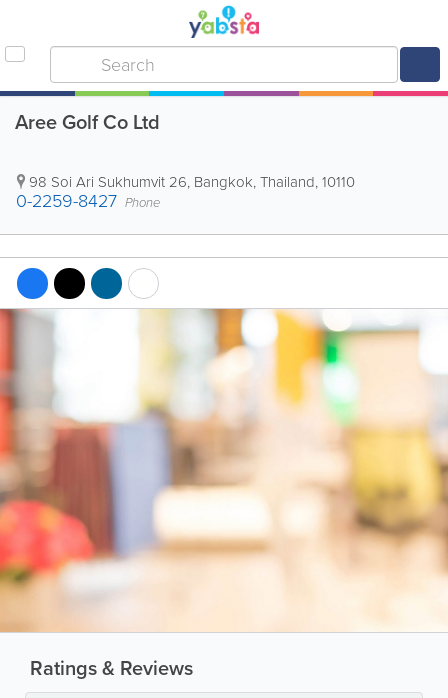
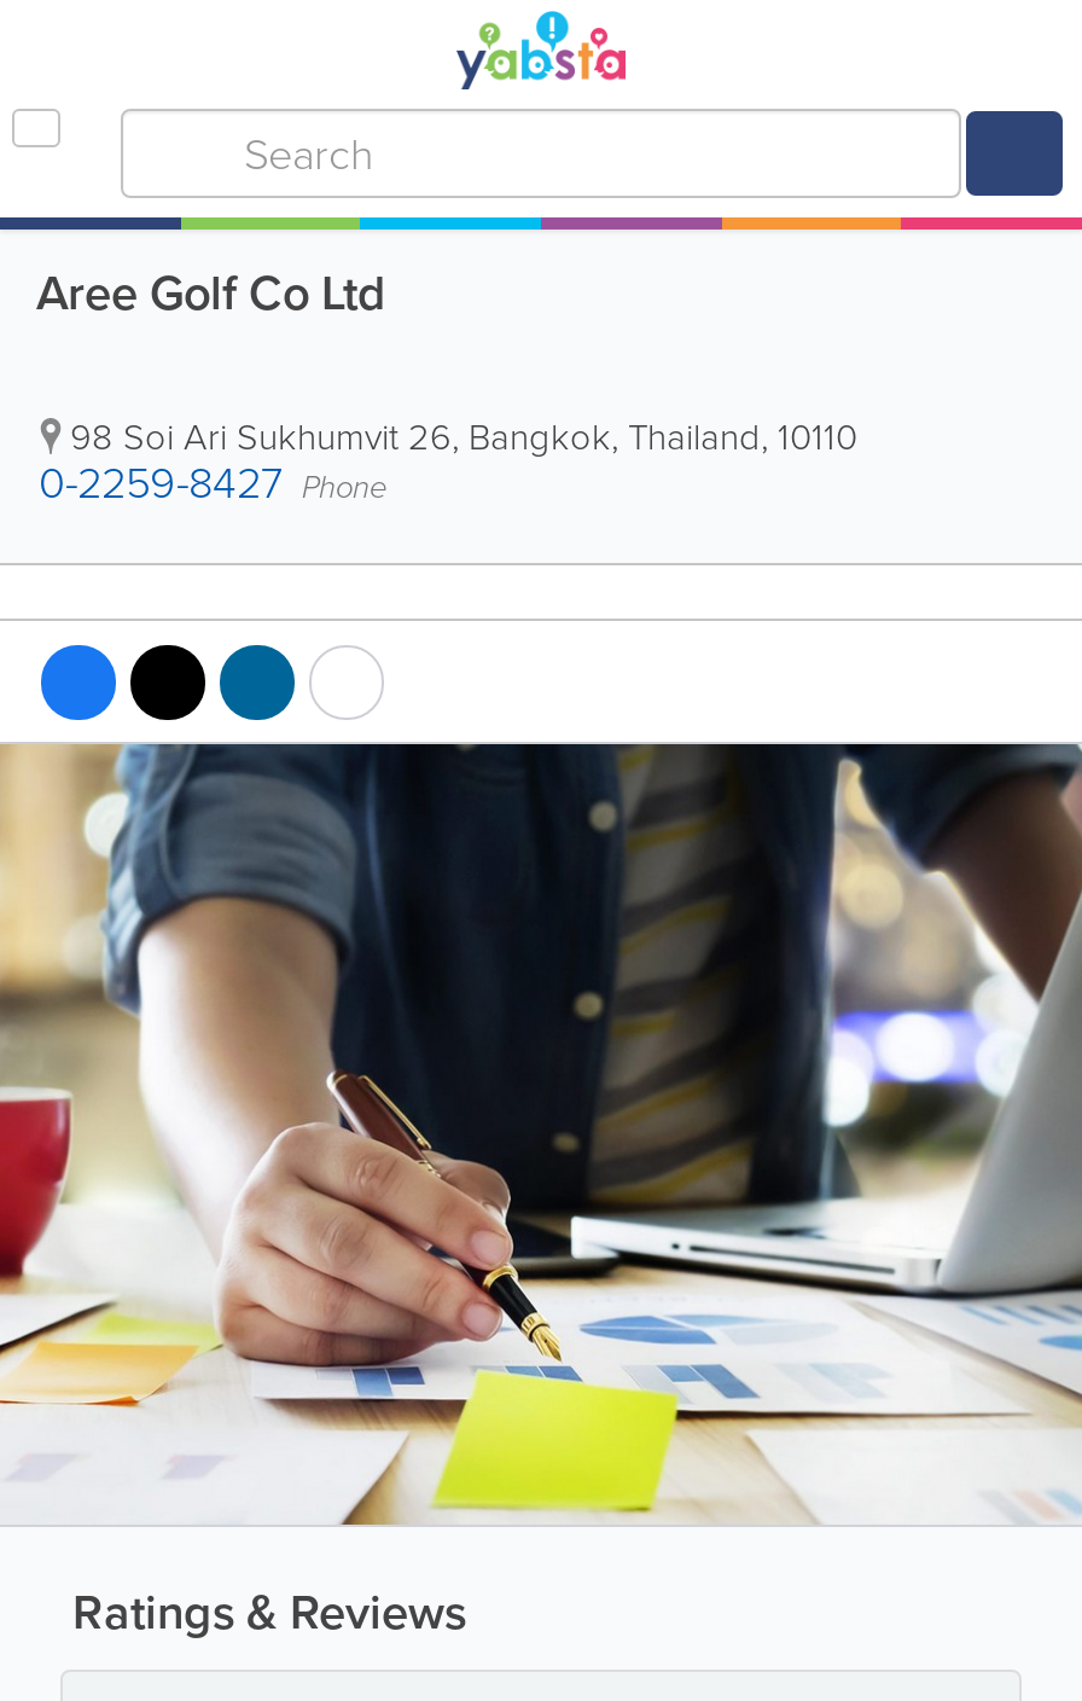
- [image]
+ [image]
